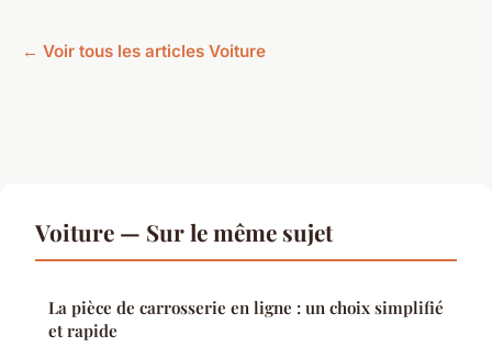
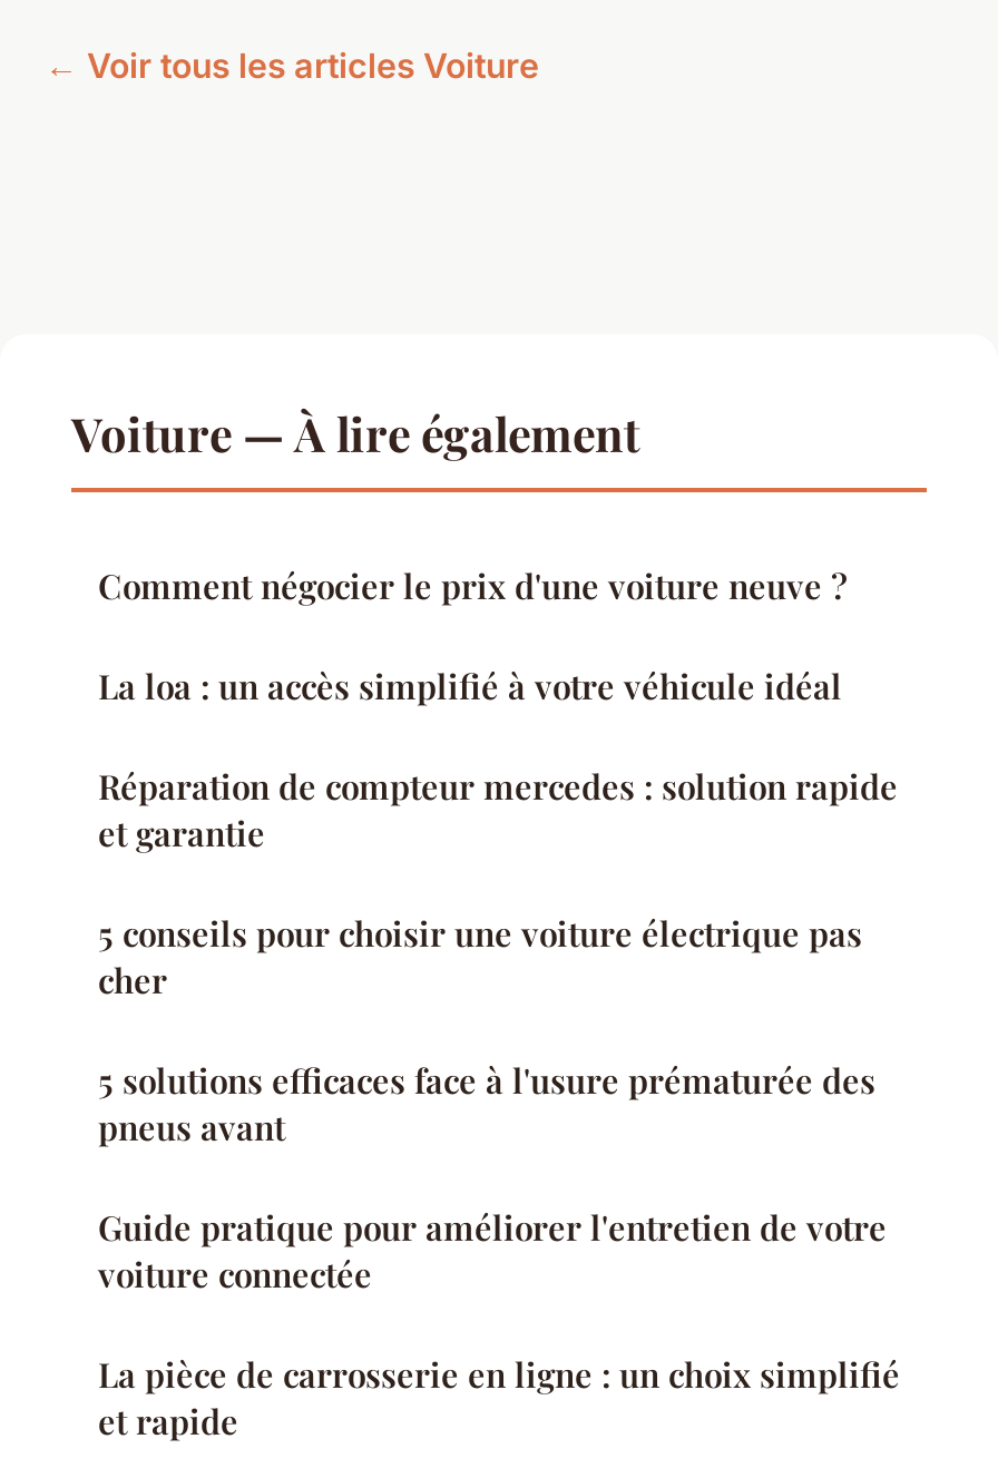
- Voiture — Sur le même sujet
+ Voiture — À lire également
+ Comment négocier le prix d'une voiture neuve ?
+ La loa : un accès simplifié à votre véhicule idéal
+ Réparation de compteur mercedes : solution rapide
+ et garantie
+ 5 conseils pour choisir une voiture électrique pas
+ cher
+ 5 solutions efficaces face à l'usure prématurée des
+ pneus avant
+ Guide pratique pour améliorer l'entretien de votre
+ voiture connectée
